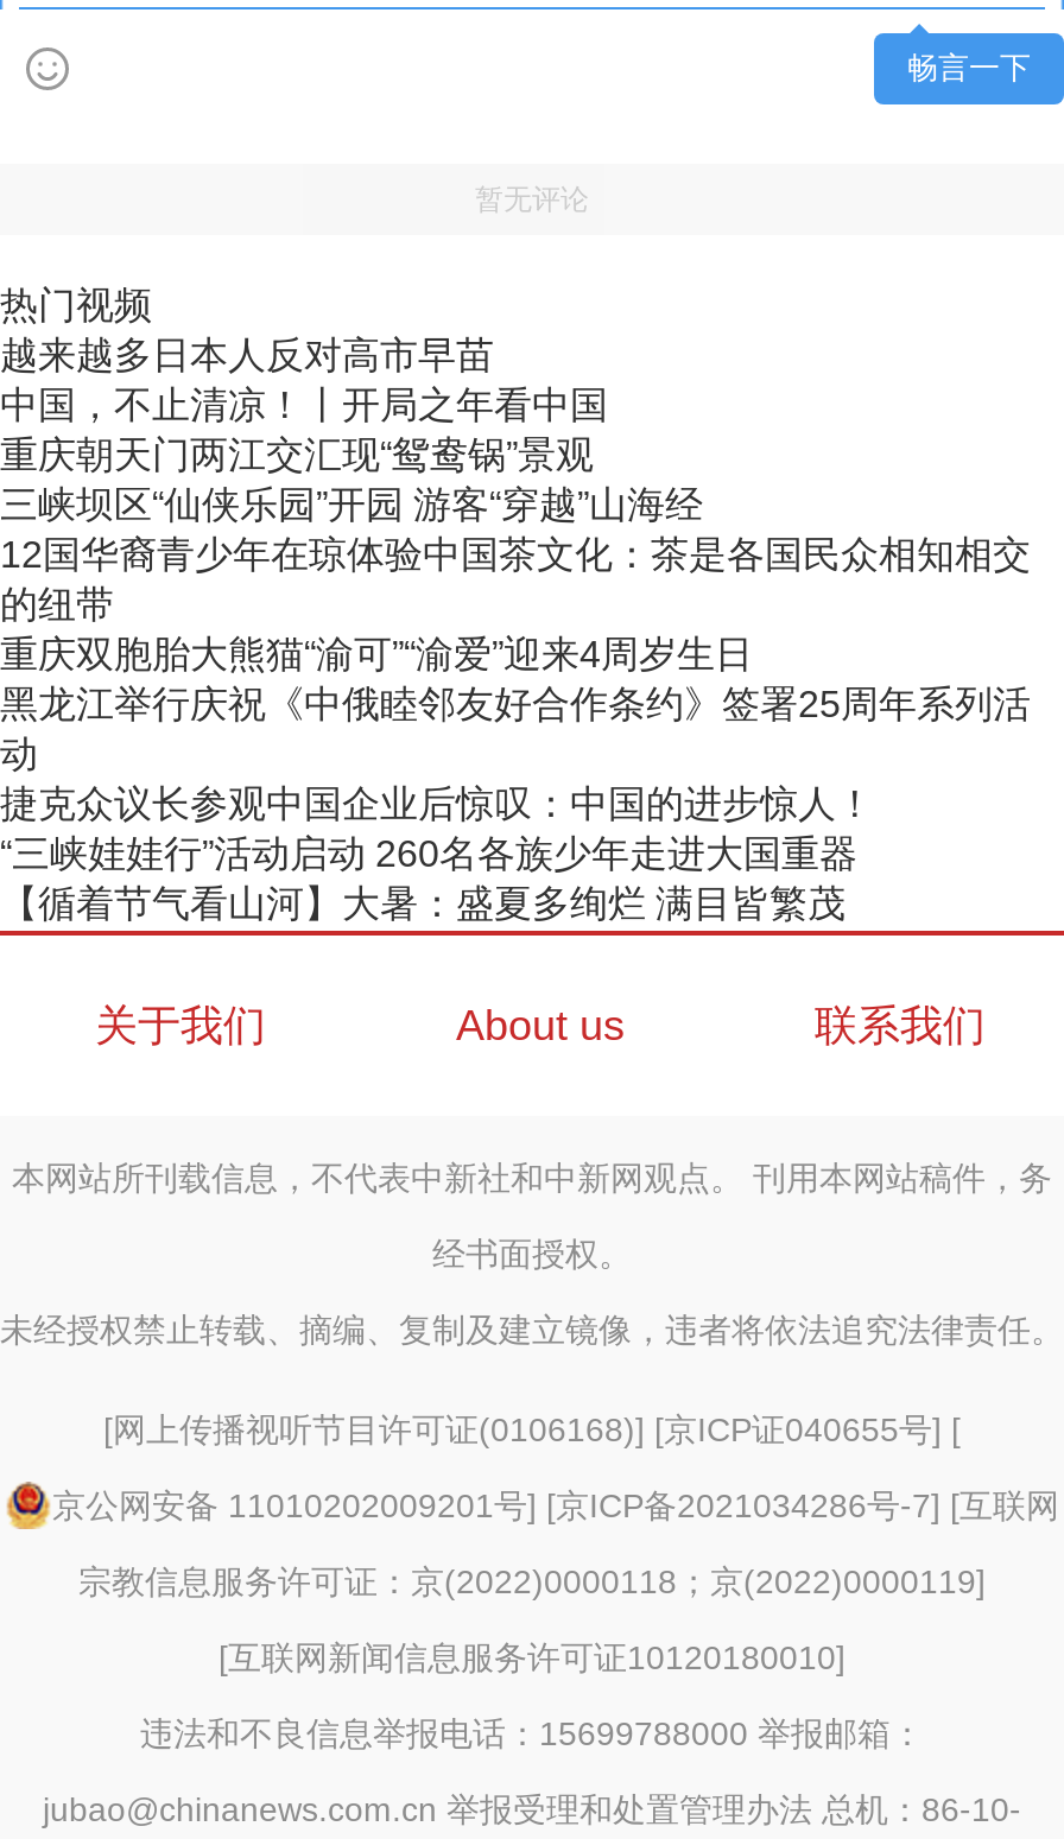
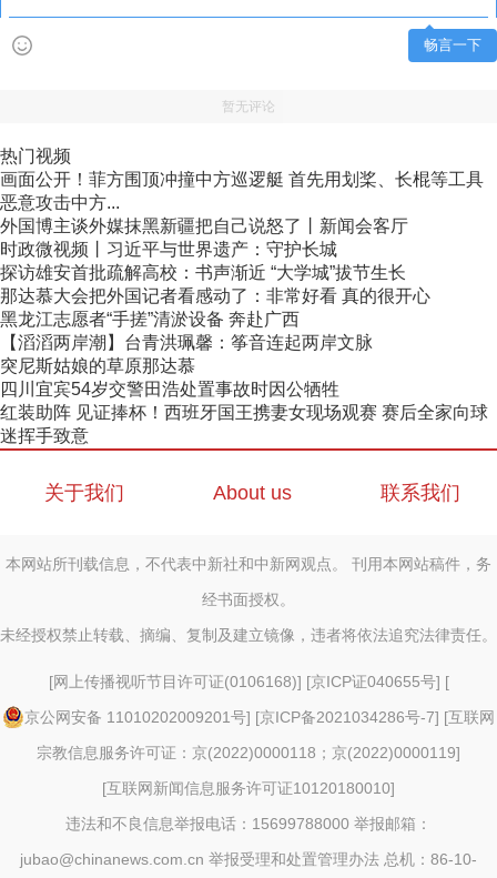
- 越来越多日本人反对高市早苗
- 中国，不止清凉！丨开局之年看中国
- 重庆朝天门两江交汇现“鸳鸯锅”景观
- 三峡坝区“仙侠乐园”开园 游客“穿越”山海经
- 12国华裔青少年在琼体验中国茶文化：茶是各国民众相知相交
- 的纽带
- 重庆双胞胎大熊猫“渝可”“渝爱”迎来4周岁生日
- 黑龙江举行庆祝《中俄睦邻友好合作条约》签署25周年系列活
- 动
- 捷克众议长参观中国企业后惊叹：中国的进步惊人！
- “三峡娃娃行”活动启动 260名各族少年走进大国重器
- 【循着节气看山河】大暑：盛夏多绚烂 满目皆繁茂
+ 画面公开！菲方围顶冲撞中方巡逻艇 首先用划桨、长棍等工具
+ 恶意攻击中方...
+ 外国博主谈外媒抹黑新疆把自己说怒了丨新闻会客厅
+ 时政微视频丨习近平与世界遗产：守护长城
+ 探访雄安首批疏解高校：书声渐近 “大学城”拔节生长
+ 那达慕大会把外国记者看感动了：非常好看 真的很开心
+ 黑龙江志愿者“手搓”清淤设备 奔赴广西
+ 【滔滔两岸潮】台青洪珮馨：筝音连起两岸文脉
+ 突尼斯姑娘的草原那达慕
+ 四川宜宾54岁交警田浩处置事故时因公牺牲
+ 红装助阵 见证捧杯！西班牙国王携妻女现场观赛 赛后全家向球
+ 迷挥手致意
